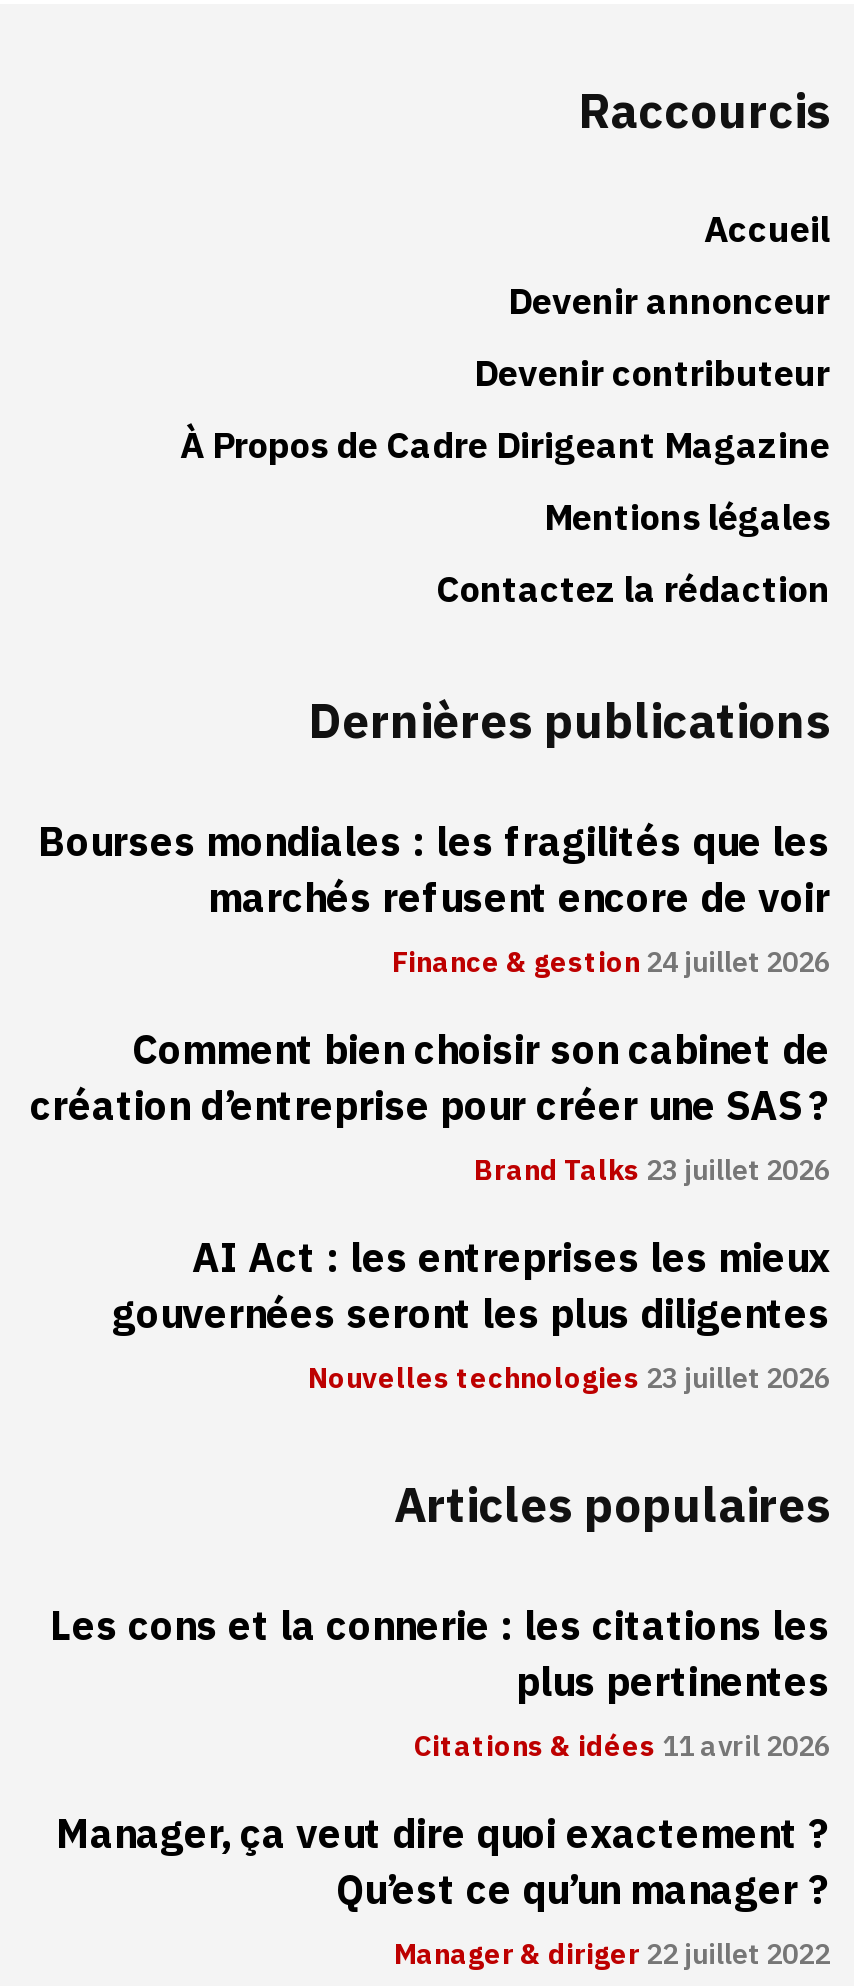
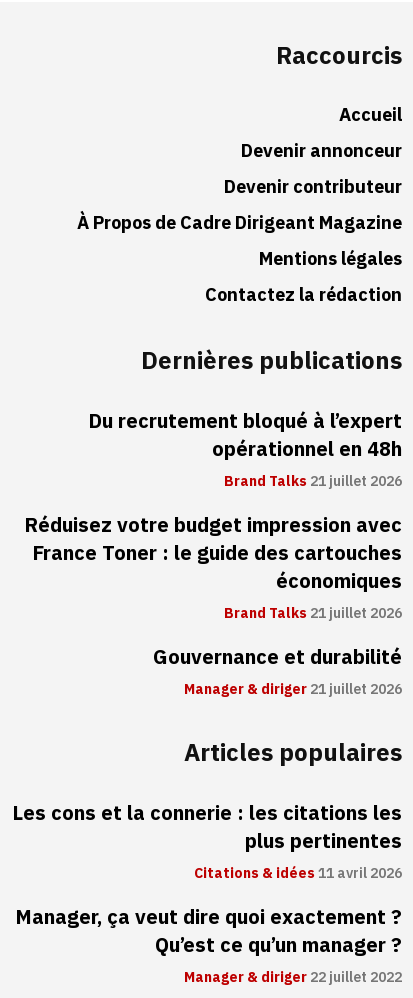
- Bourses mondiales : les fragilités que les
- marchés refusent encore de voir
- Finance & gestion 24 juillet 2026
+ Du recrutement bloqué à l’expert
+ opérationnel en 48h
+ Brand Talks 21 juillet 2026

- Comment bien choisir son cabinet de
- création d’entreprise pour créer une SAS ?
- Brand Talks 23 juillet 2026
+ Réduisez votre budget impression avec
+ France Toner : le guide des cartouches
+ économiques
+ Brand Talks 21 juillet 2026

- AI Act : les entreprises les mieux
- gouvernées seront les plus diligentes
- Nouvelles technologies 23 juillet 2026
+ Gouvernance et durabilité
+ Manager & diriger 21 juillet 2026
